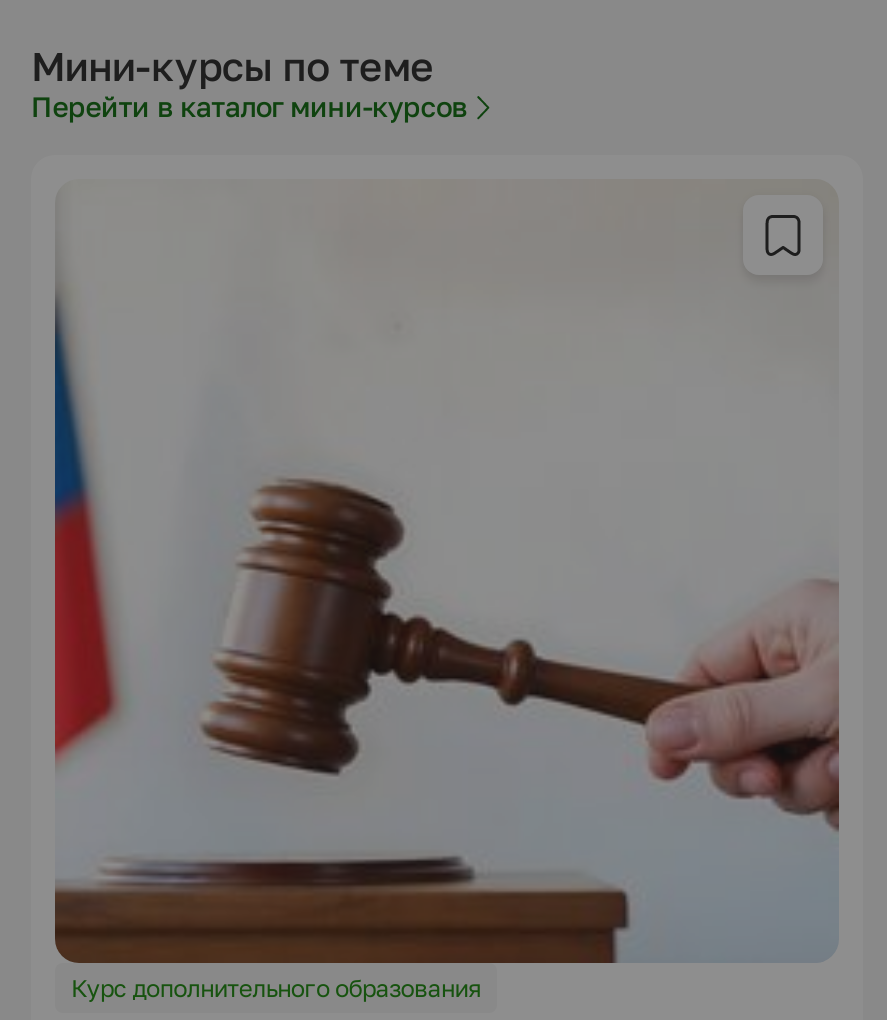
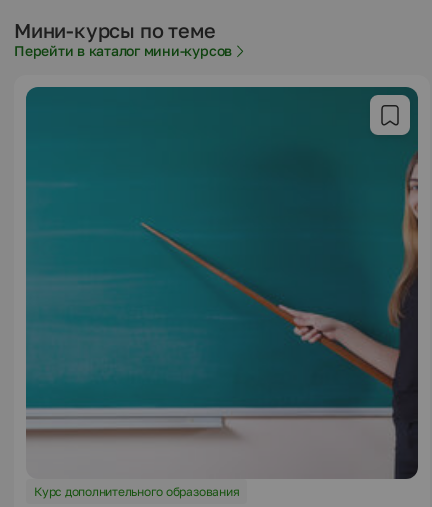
- [image]
+ [image]
